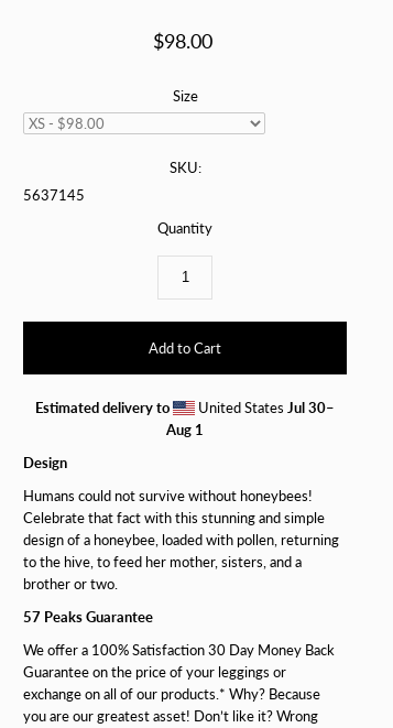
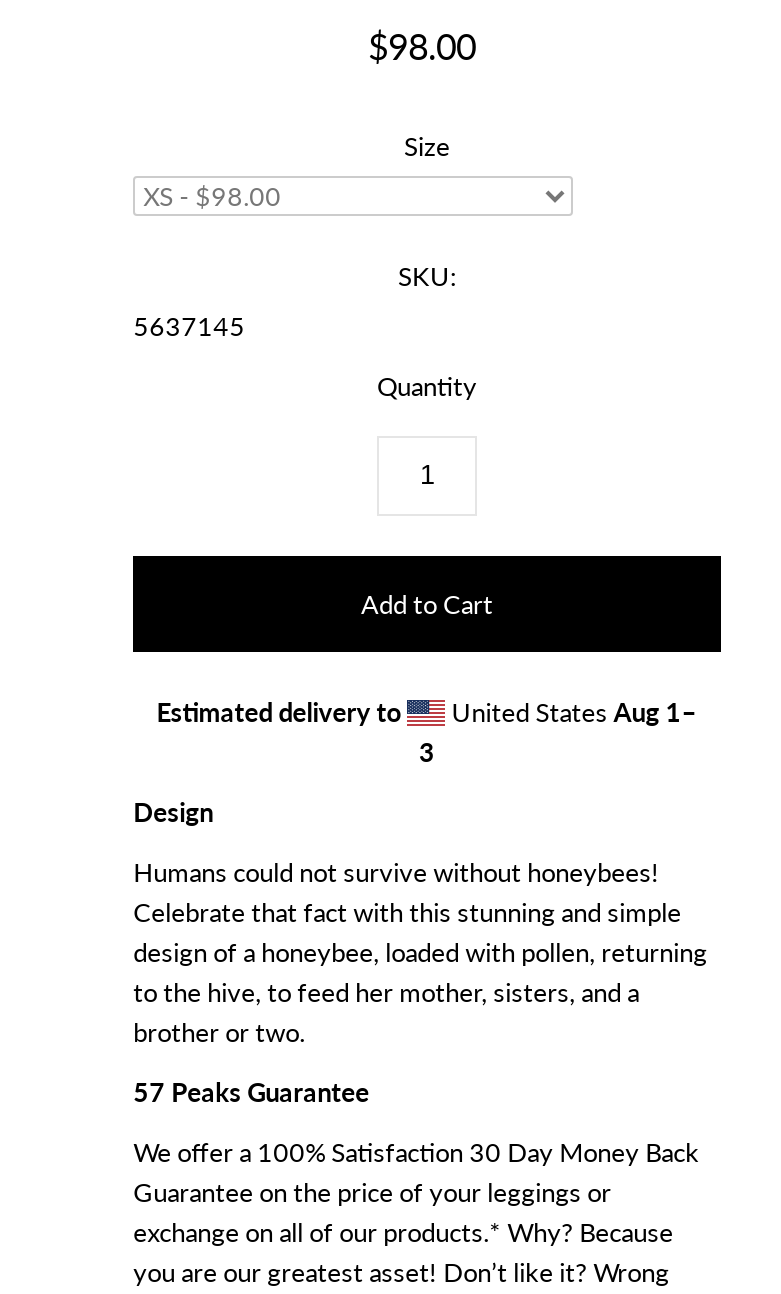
- United States Jul 30–
- Aug 1
+ United States Aug 1–
+ 3
